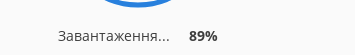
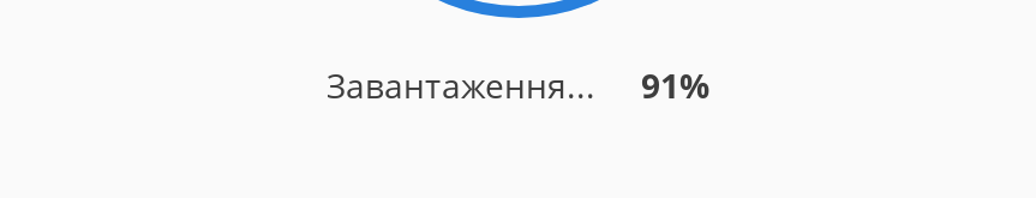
- Завантаження... 89%
+ Завантаження... 91%
